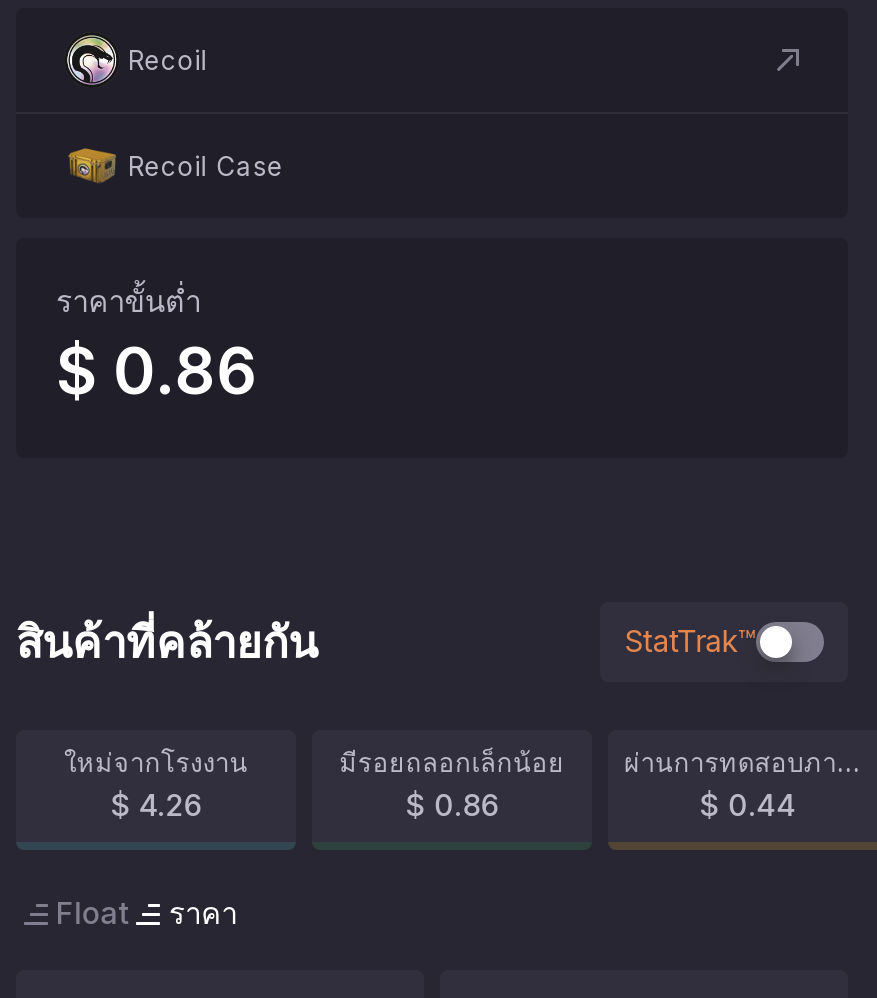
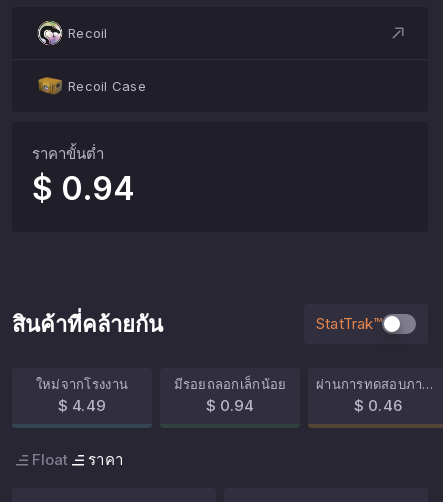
- $ 0.86
+ $ 0.94

- $ 4.26
+ $ 4.49

- $ 0.86
+ $ 0.94

- $ 0.44
+ $ 0.46
